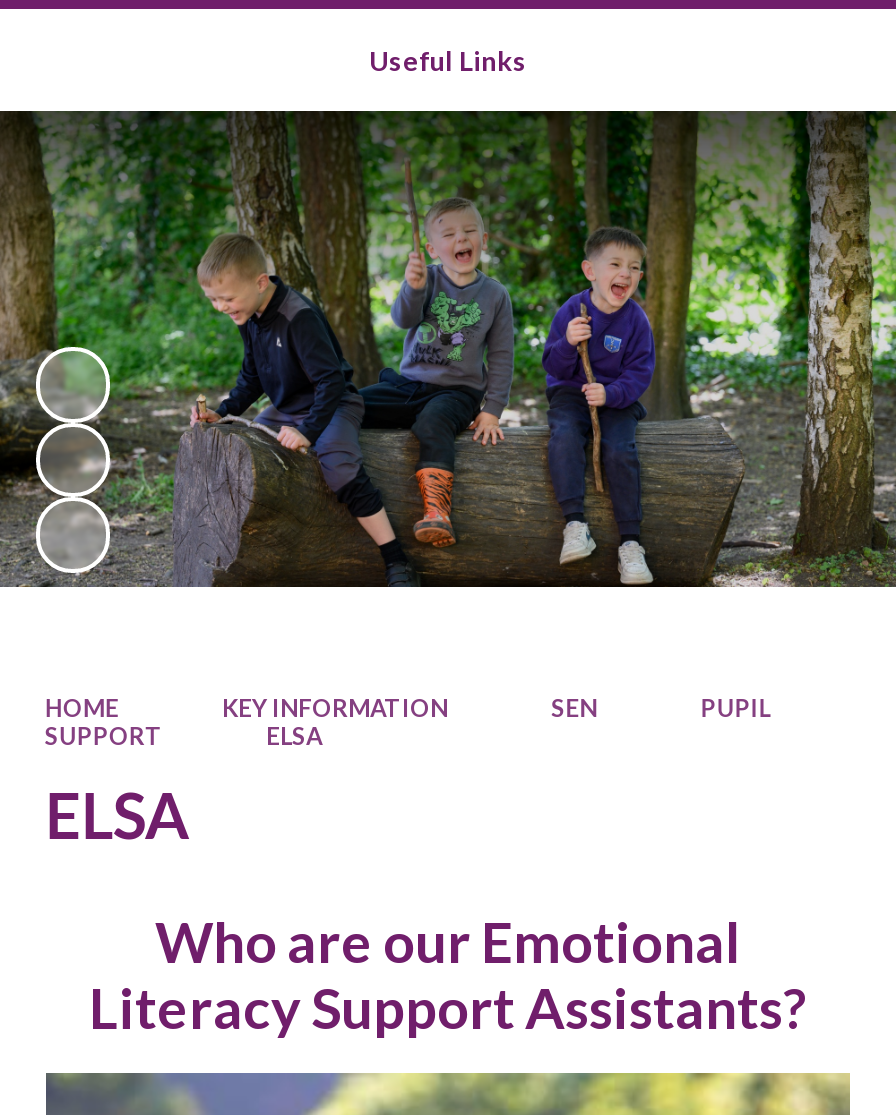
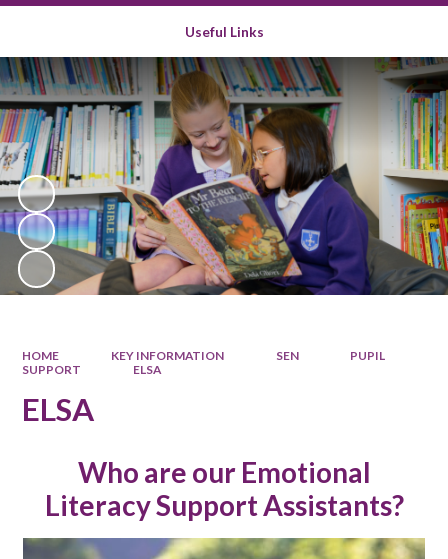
- [image]
+ [image]
